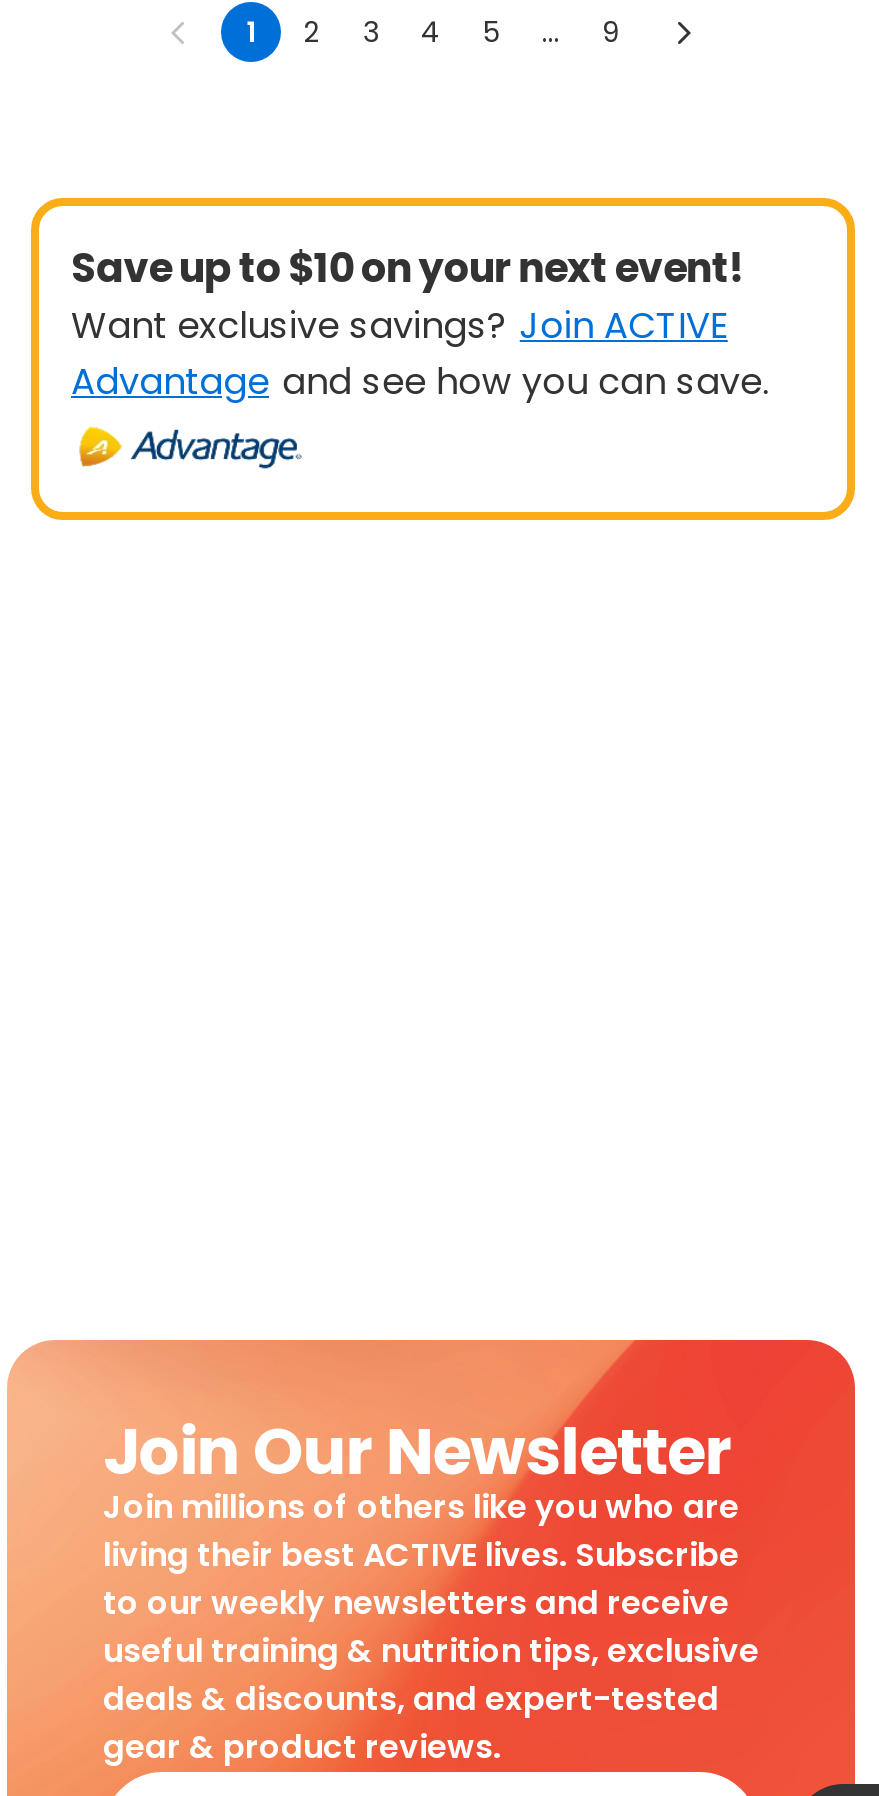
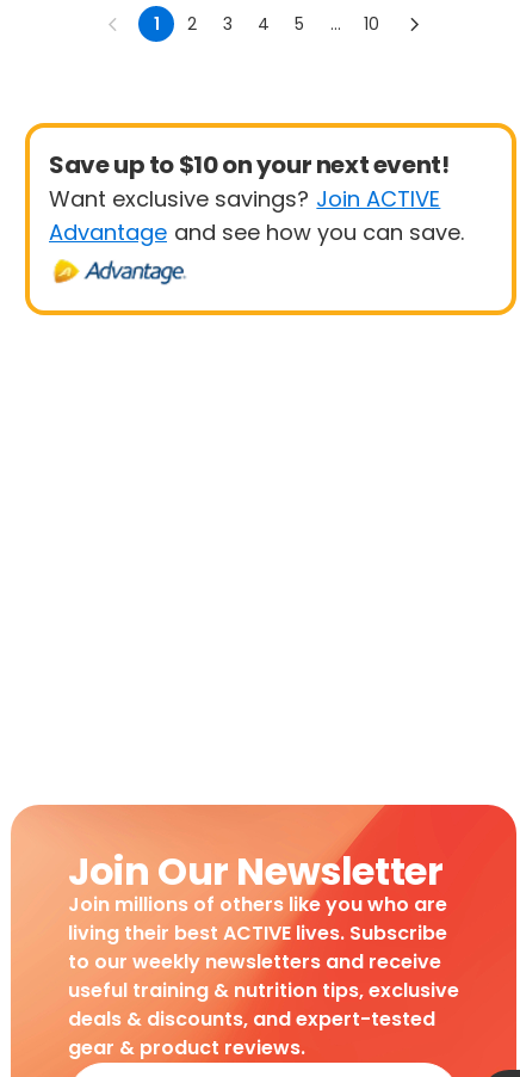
- 9
+ 10
